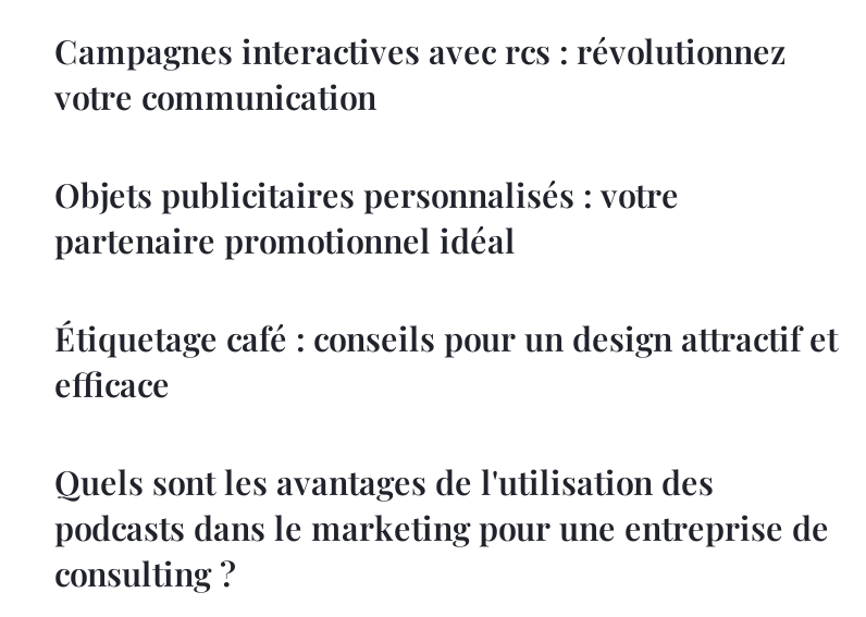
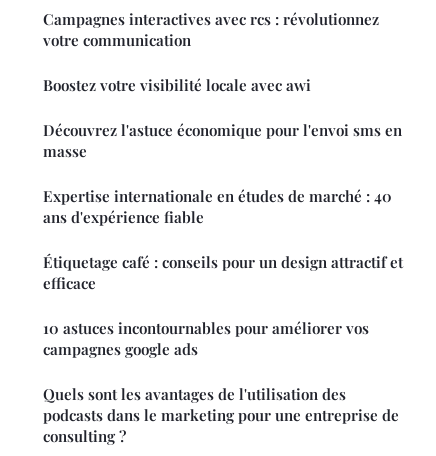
- Objets publicitaires personnalisés : votre
- partenaire promotionnel idéal
+ Boostez votre visibilité locale avec awi
+ Découvrez l'astuce économique pour l'envoi sms en
+ masse
+ Expertise internationale en études de marché : 40
+ ans d'expérience fiable

+ 10 astuces incontournables pour améliorer vos
+ campagnes google ads
